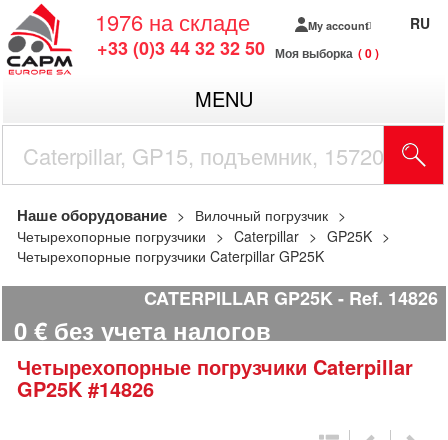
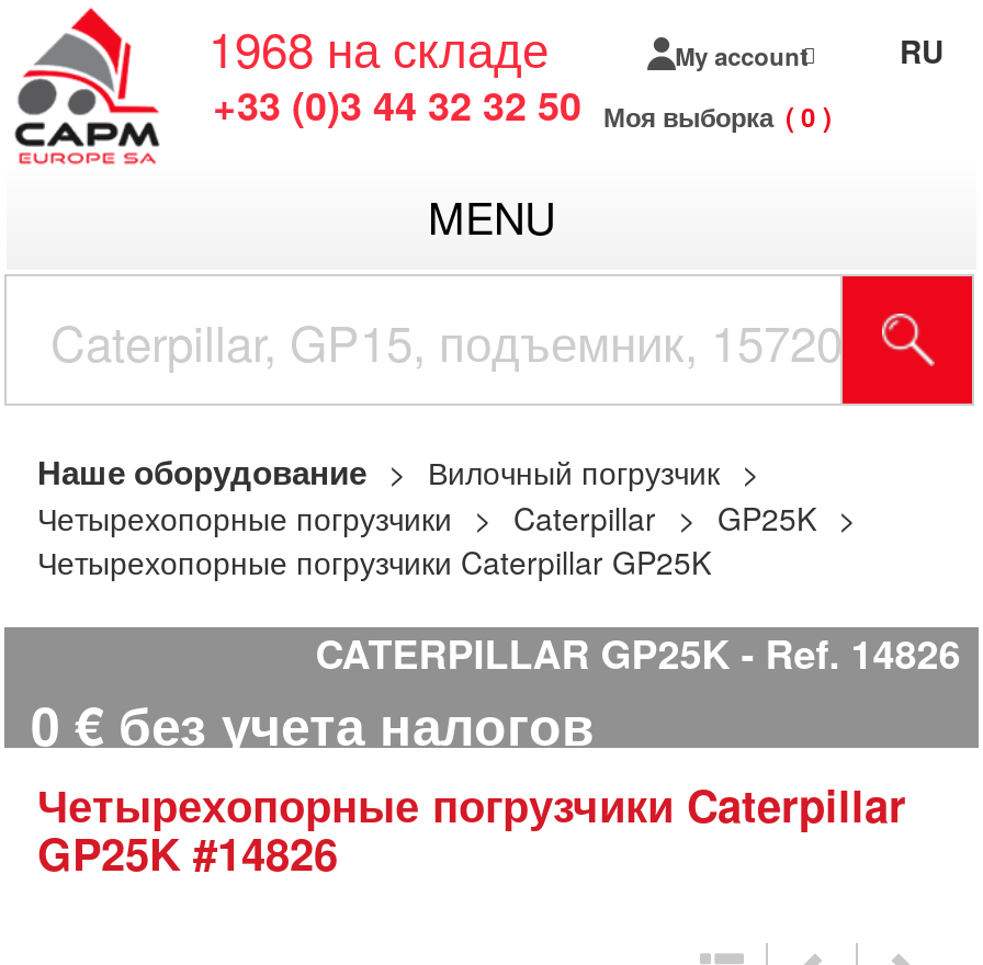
- 1976 на складе
+ 1968 на складе
